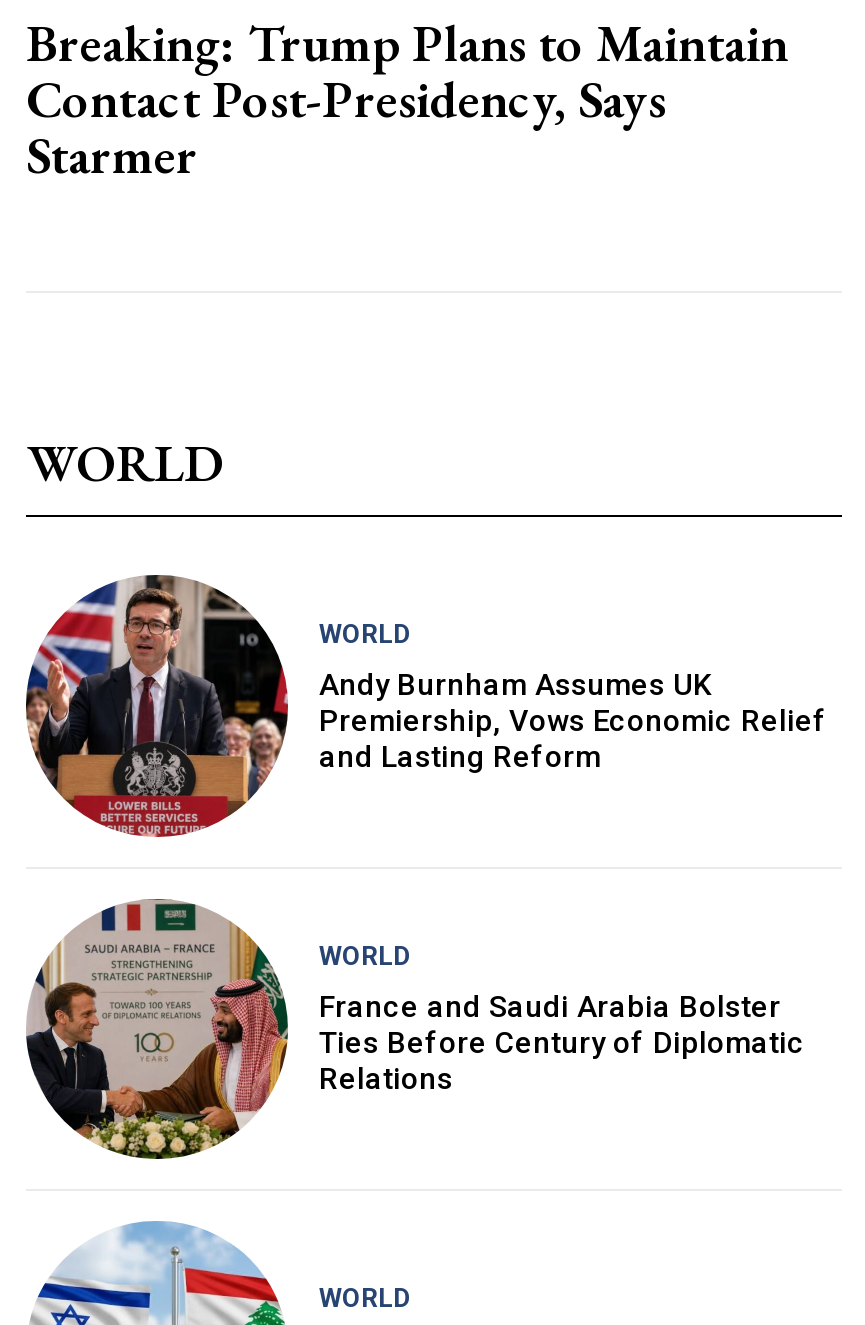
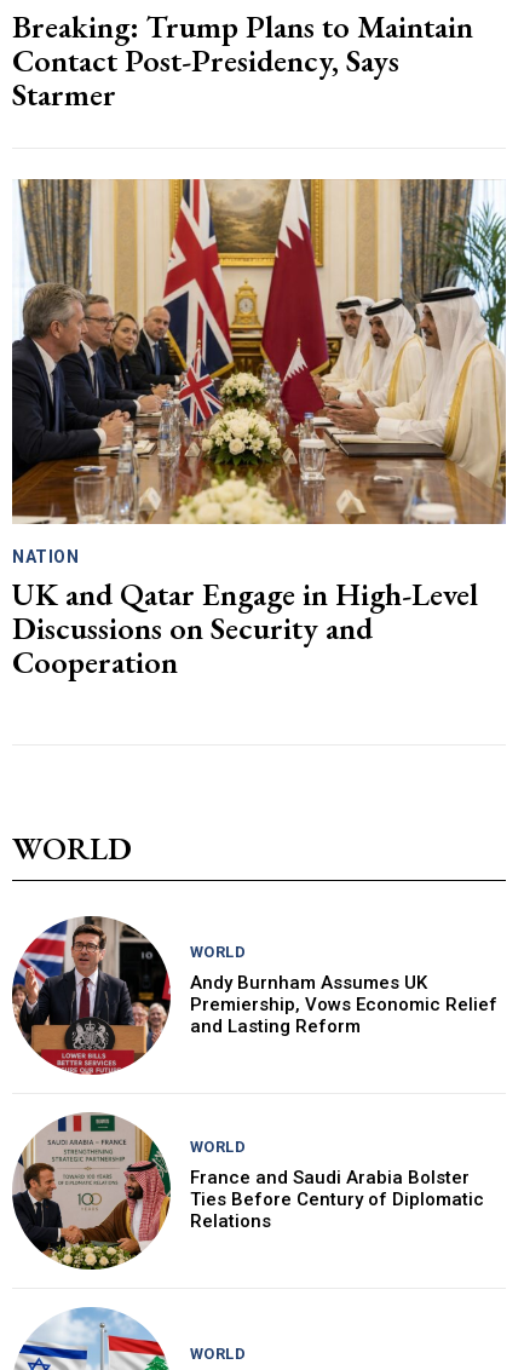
+ [image]
+ NATION
+ UK and Qatar Engage in High-Level
+ Discussions on Security and
+ Cooperation
